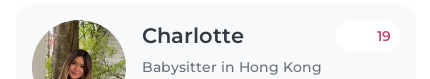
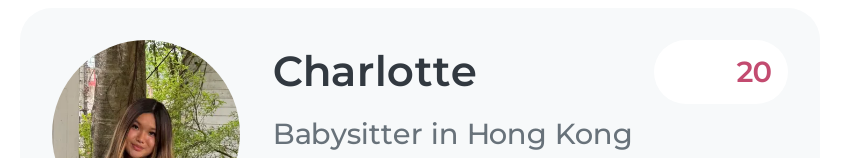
- 19
+ 20
